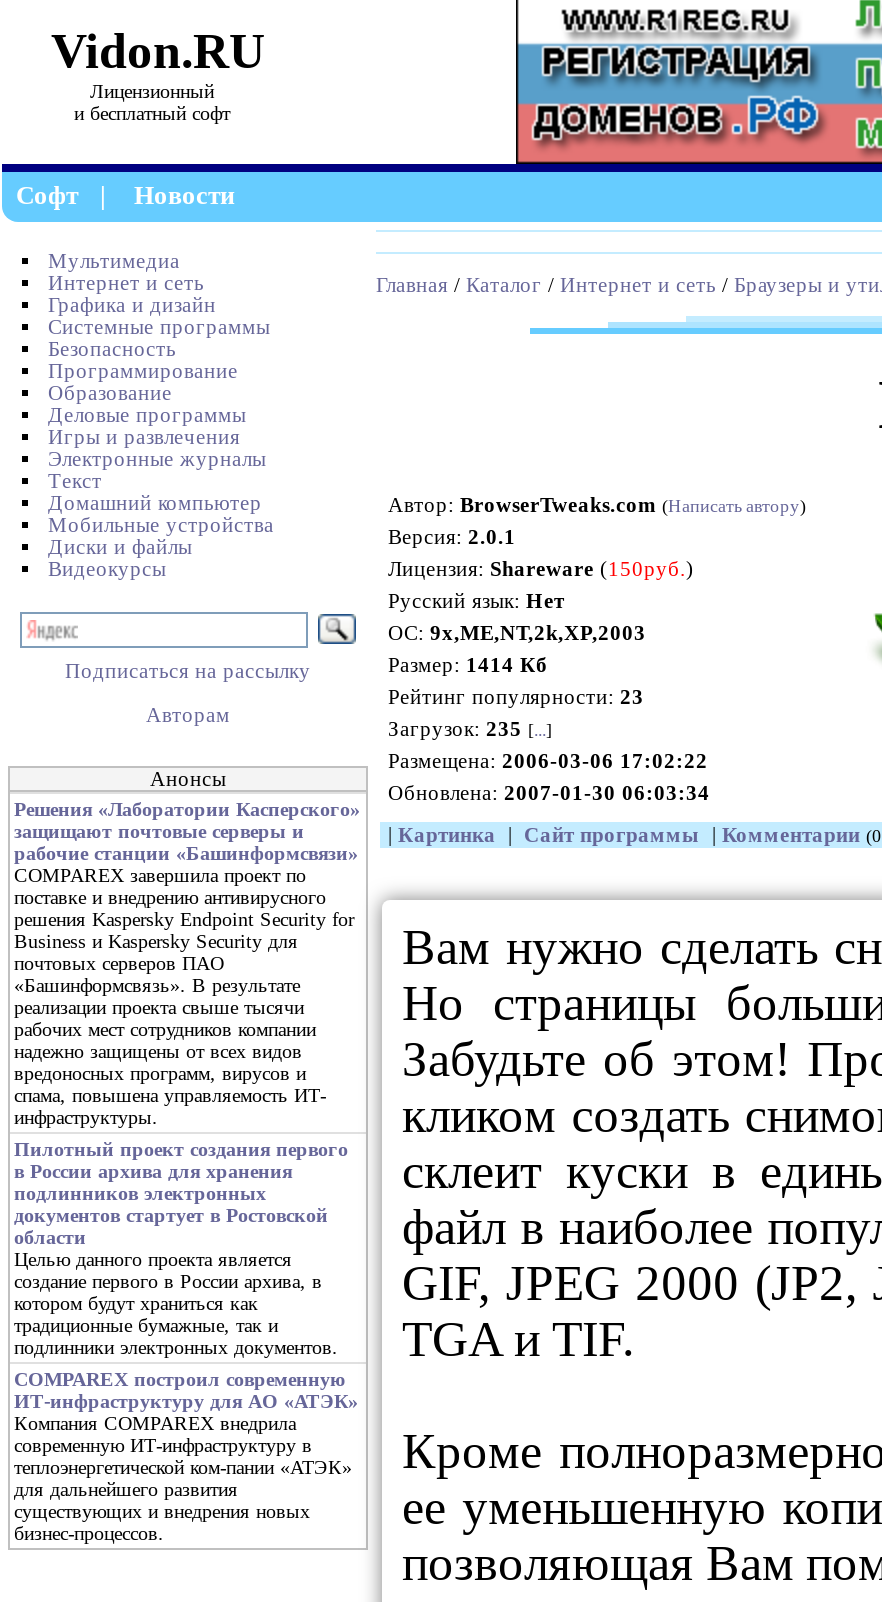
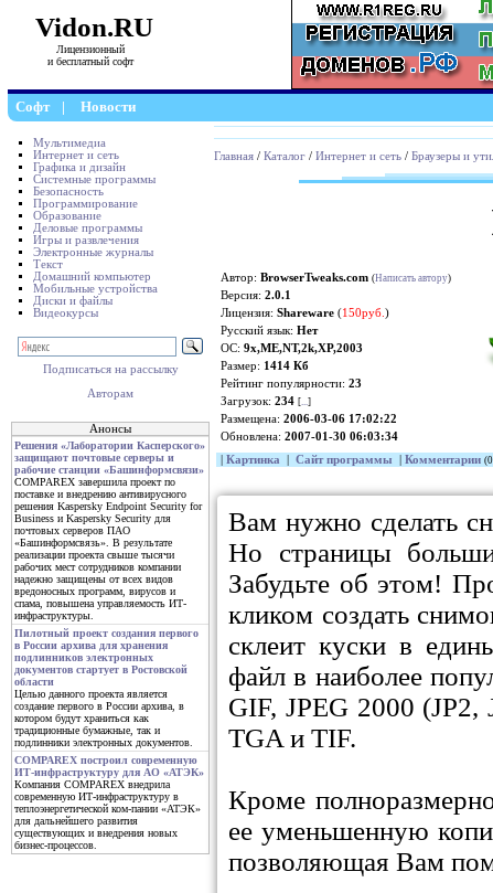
- Загрузок: 235 [...]
+ Загрузок: 234 [...]
